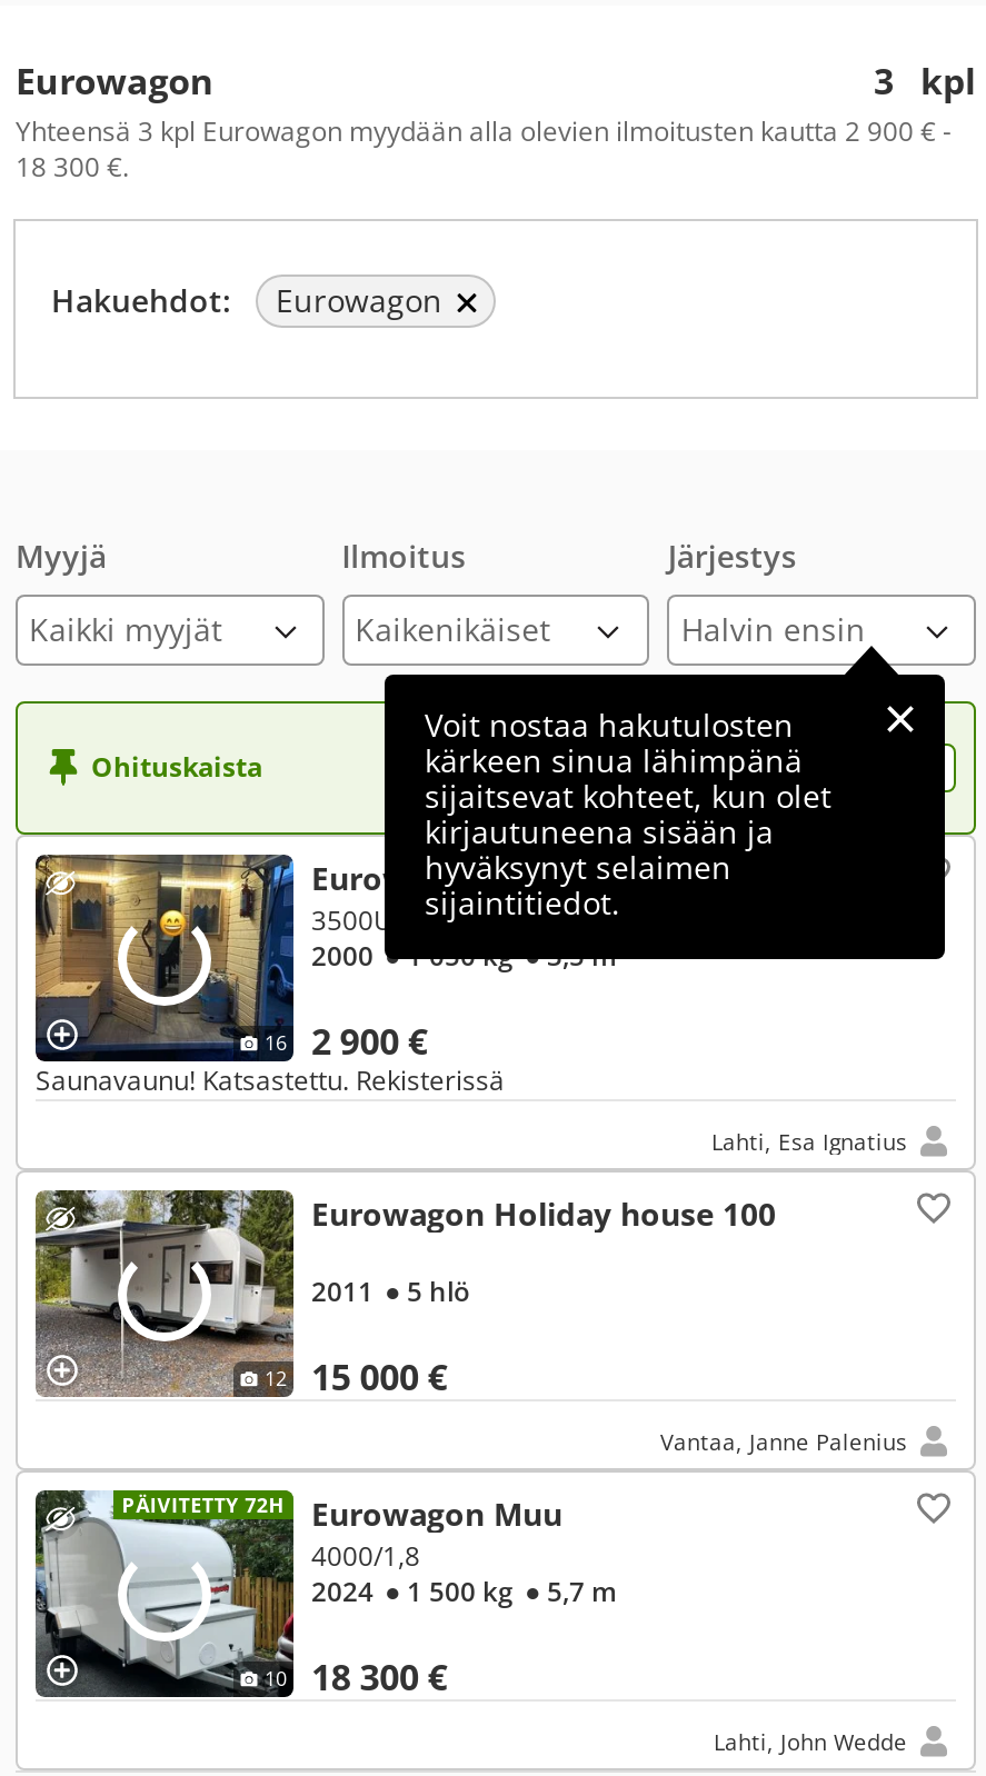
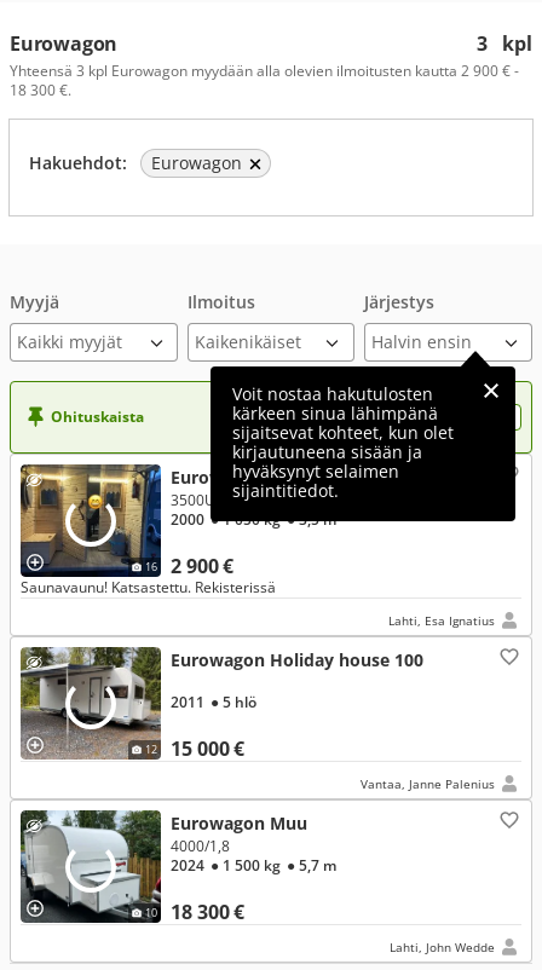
- PÄIVITETTY 72H
